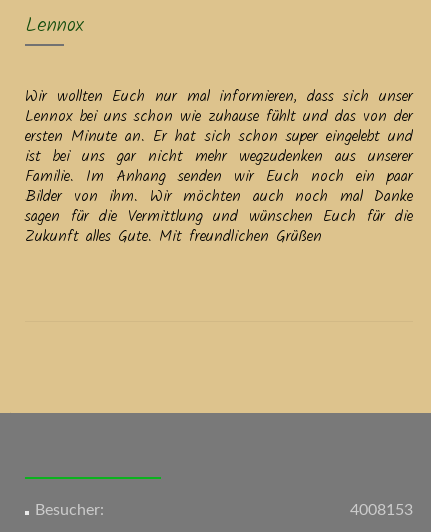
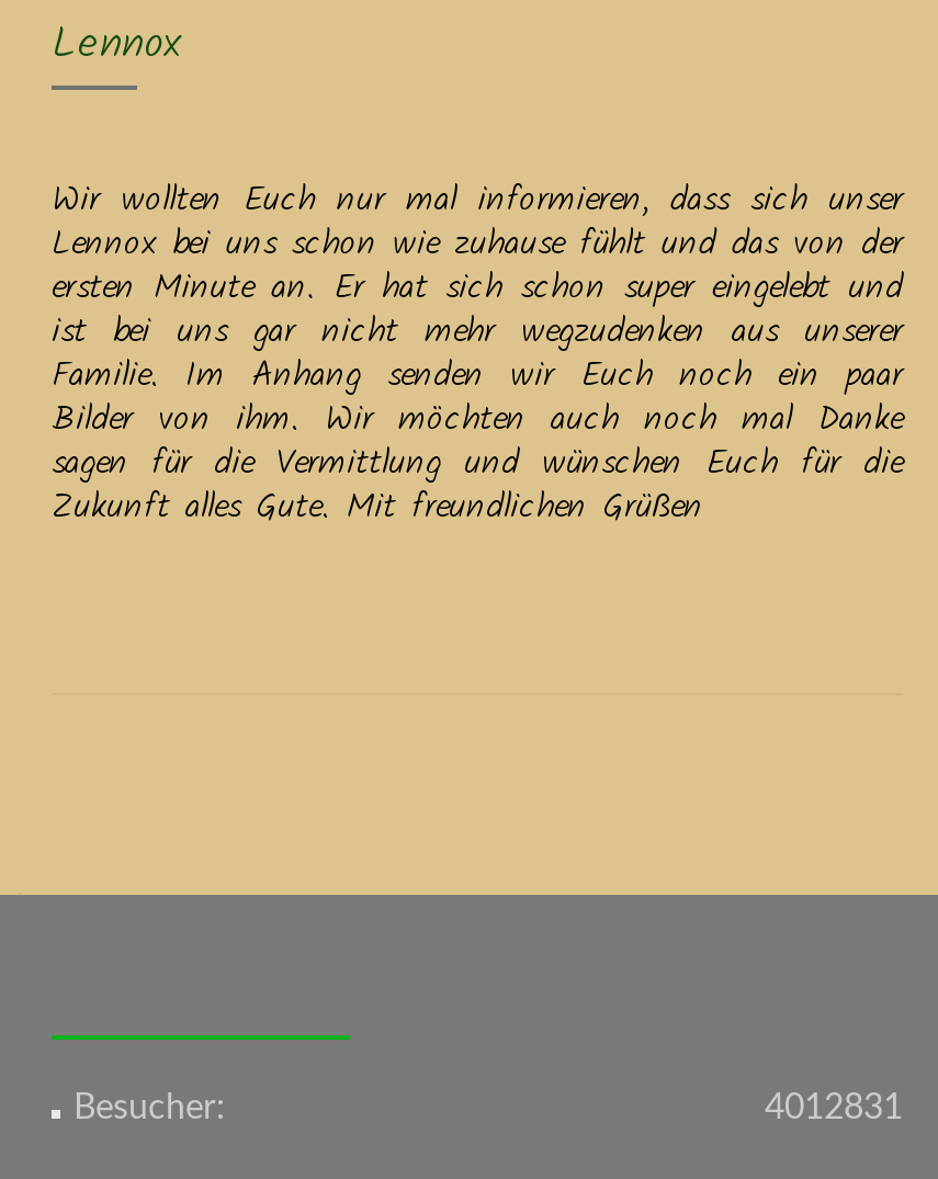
- 4008153
+ 4012831
